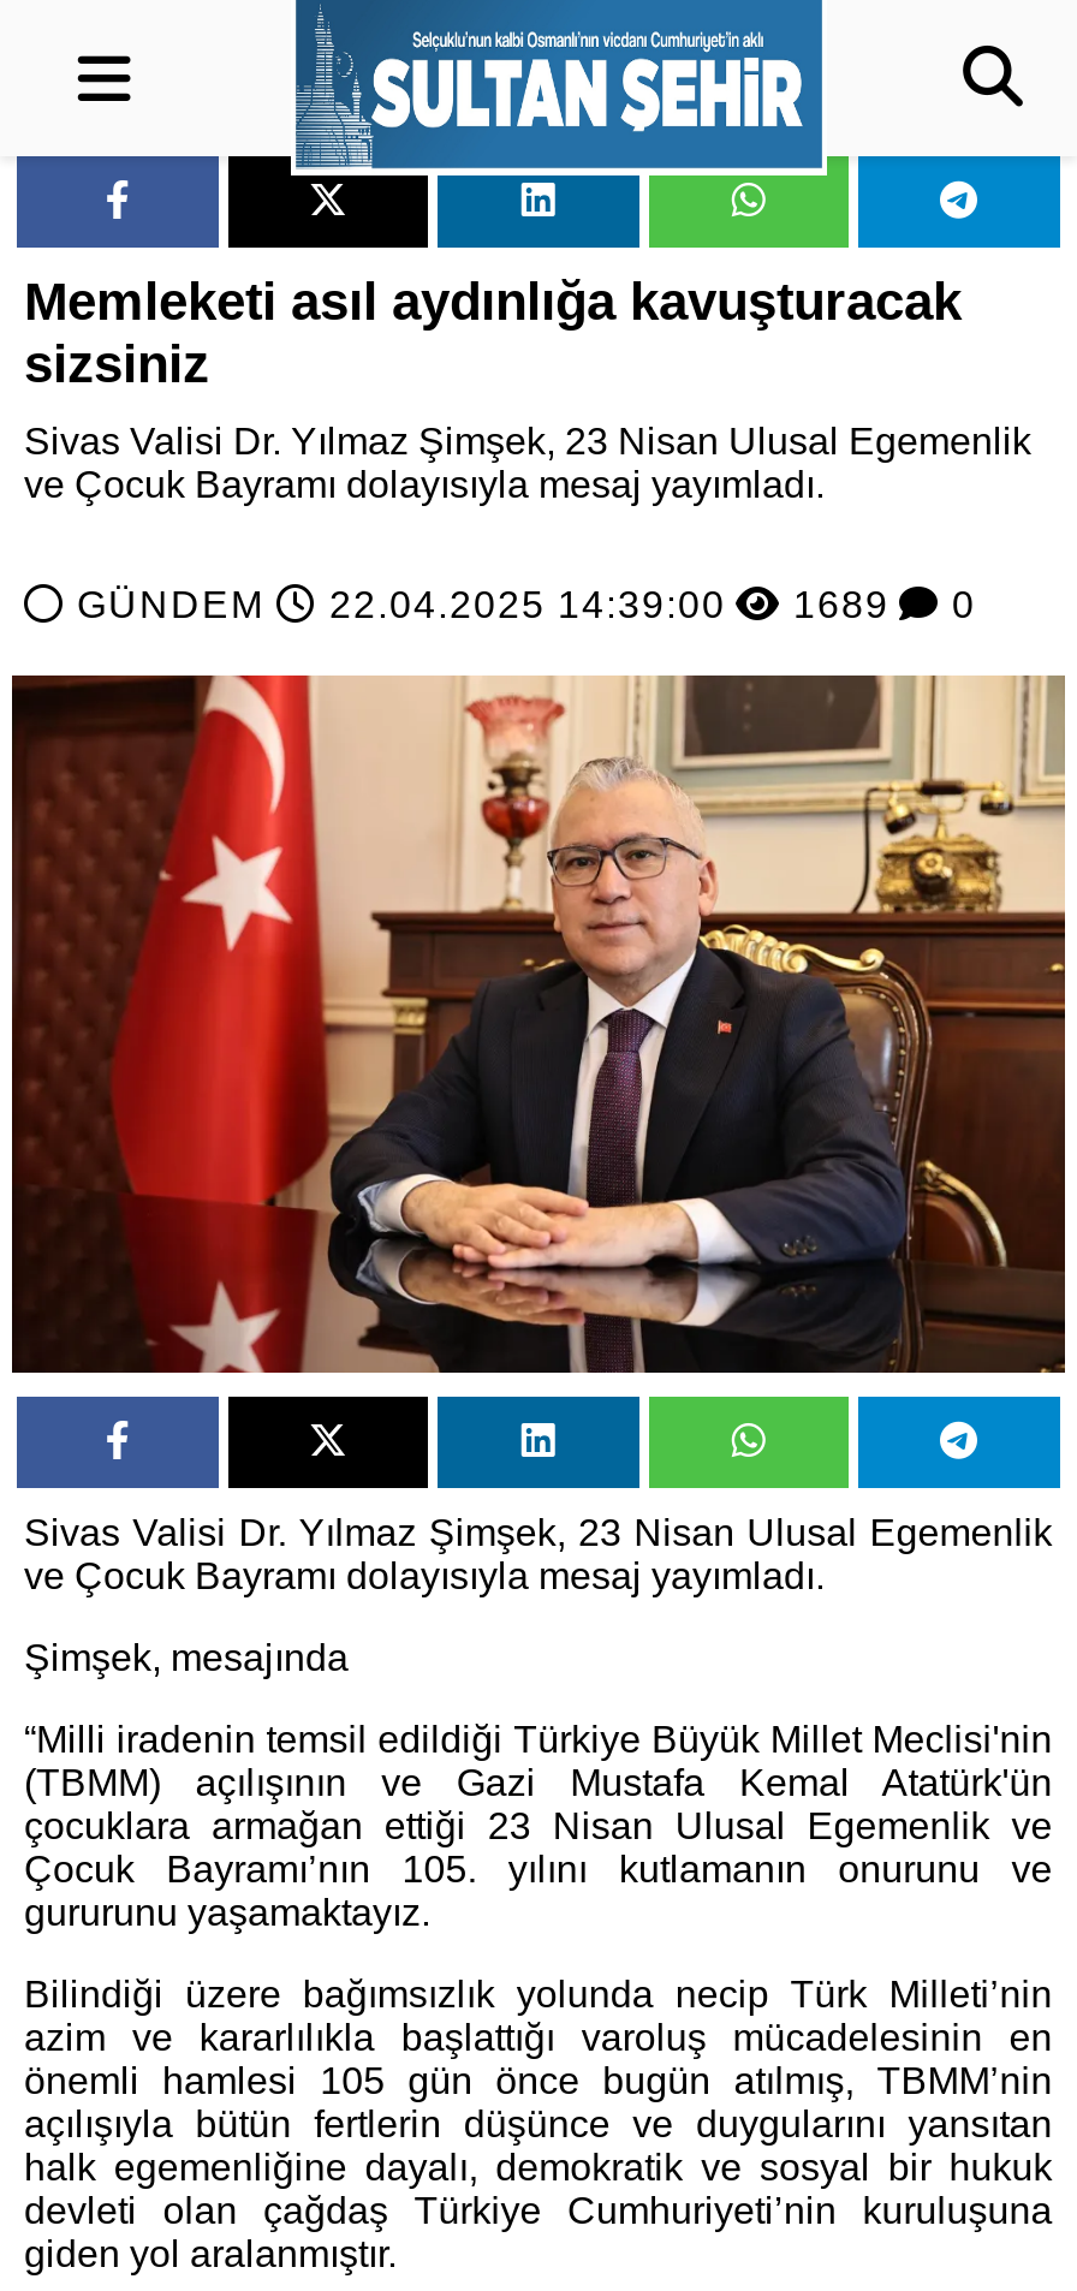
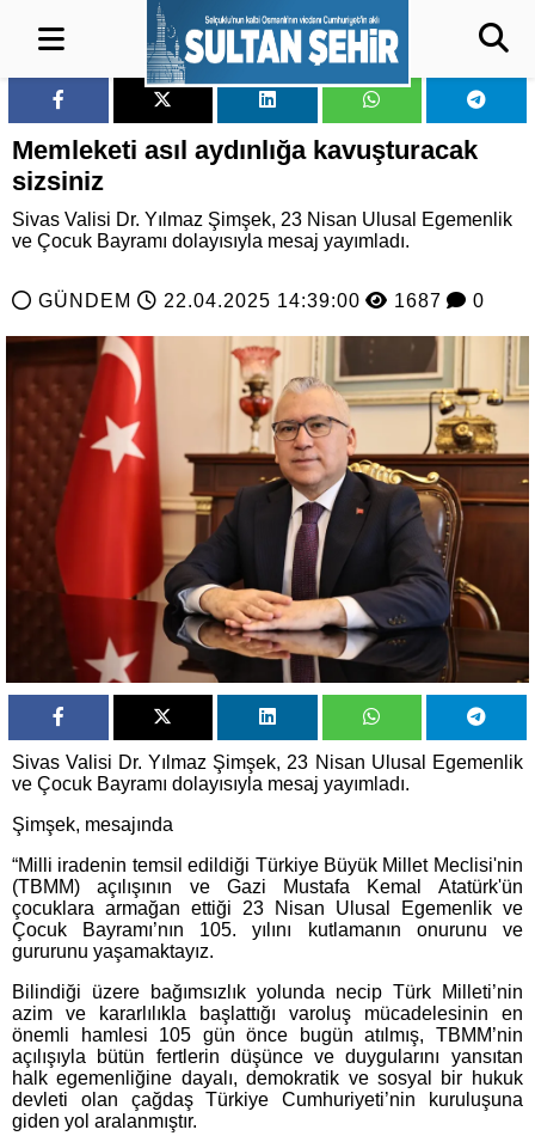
- GÜNDEM 22.04.2025 14:39:00 1689 0
+ GÜNDEM 22.04.2025 14:39:00 1687 0
